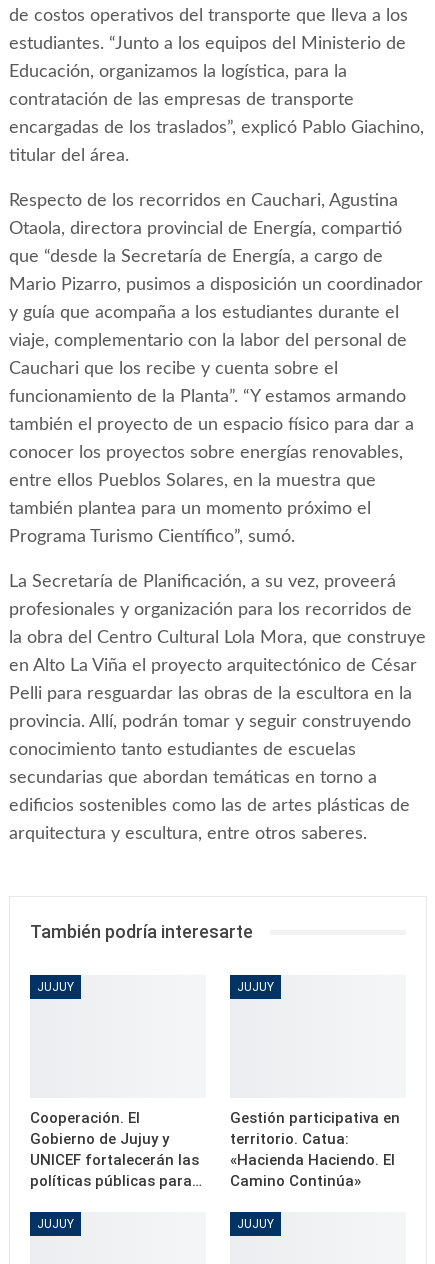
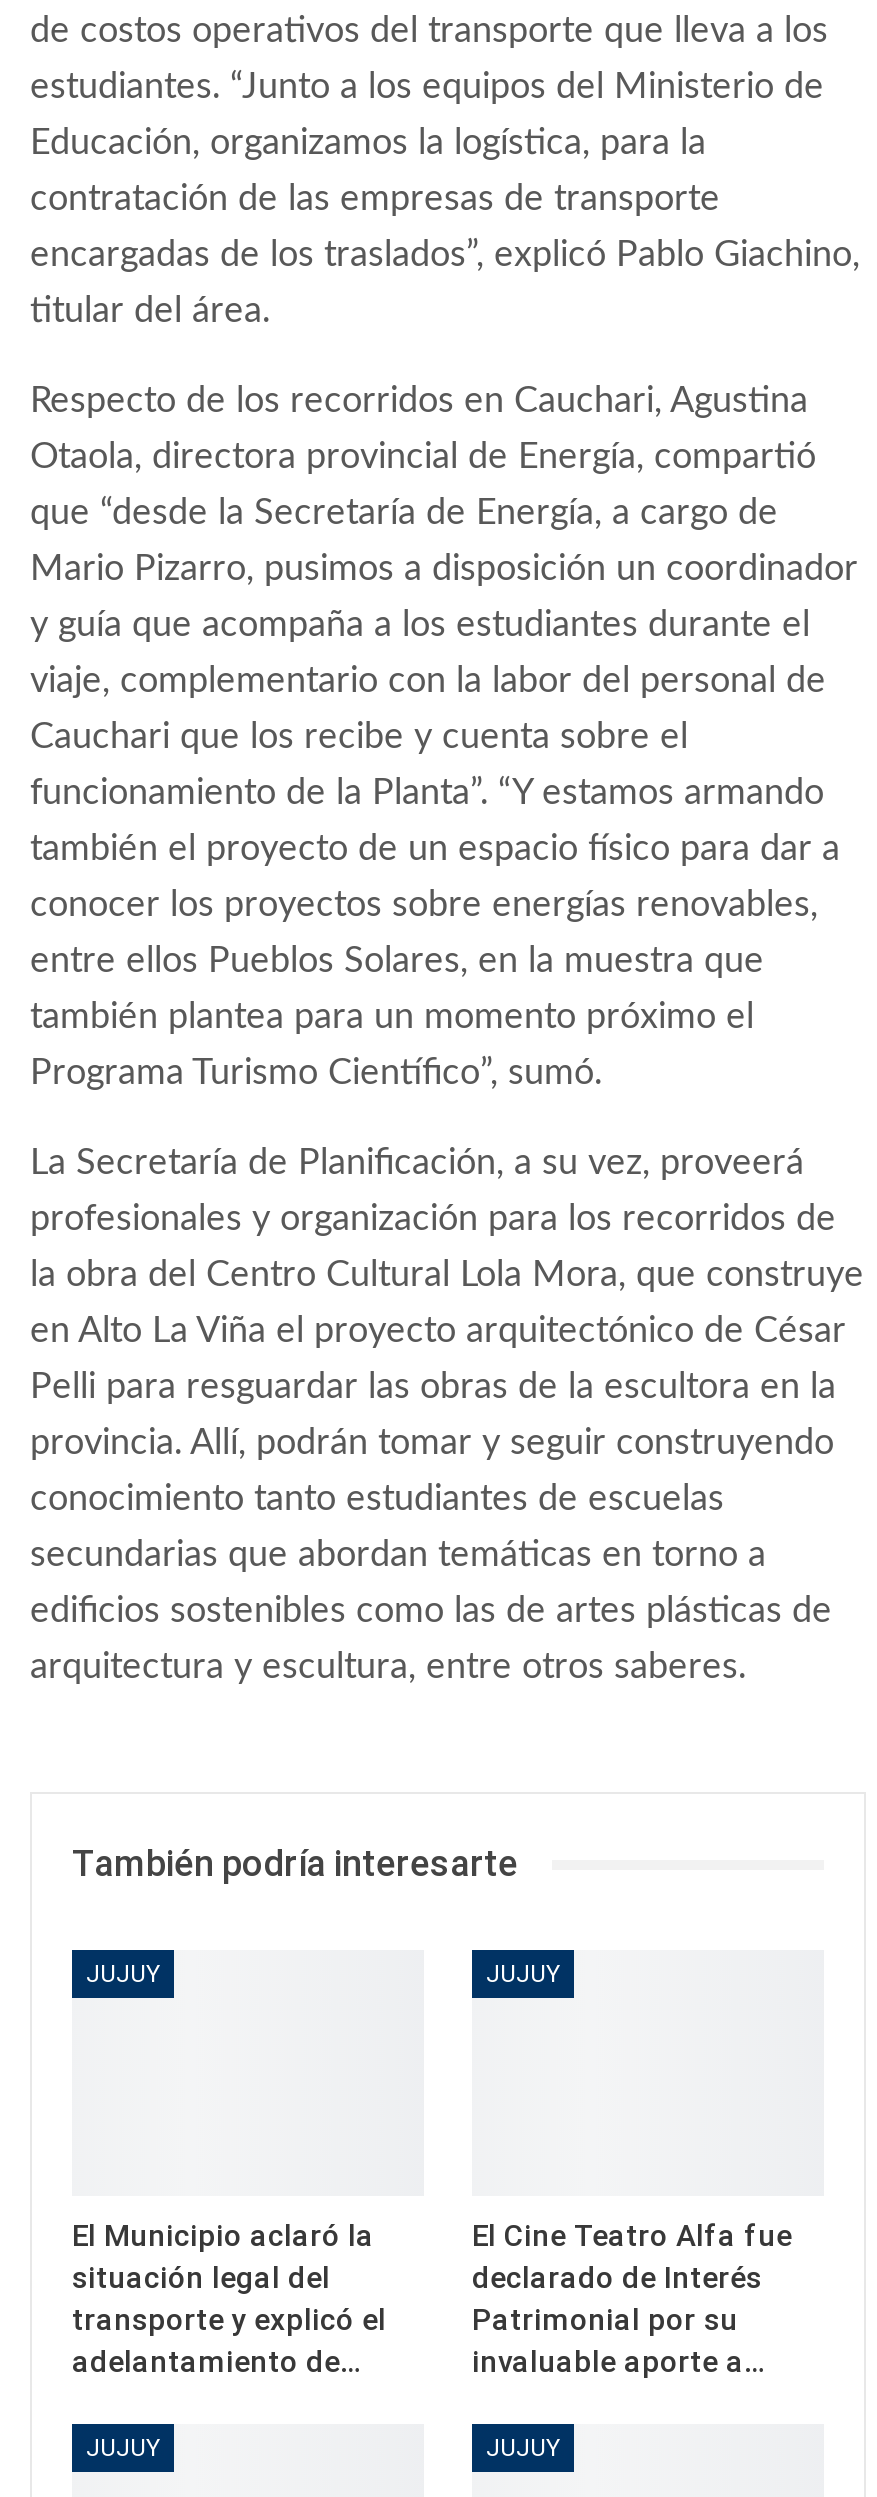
- Cooperación. El
- Gobierno de Jujuy y
- UNICEF fortalecerán las
- políticas públicas para…
+ El Municipio aclaró la
+ situación legal del
+ transporte y explicó el
+ adelantamiento de…

- Gestión participativa en
- territorio. Catua:
- «Hacienda Haciendo. El
- Camino Continúa»
+ El Cine Teatro Alfa fue
+ declarado de Interés
+ Patrimonial por su
+ invaluable aporte a…
